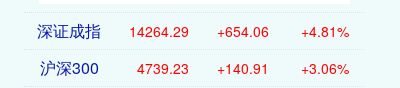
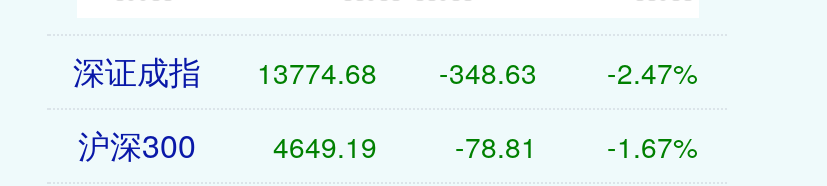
- 14264.29
+ 13774.68

- +654.06
+ -348.63

- +4.81%
+ -2.47%

- 4739.23
+ 4649.19

- +140.91
+ -78.81

- +3.06%
+ -1.67%
